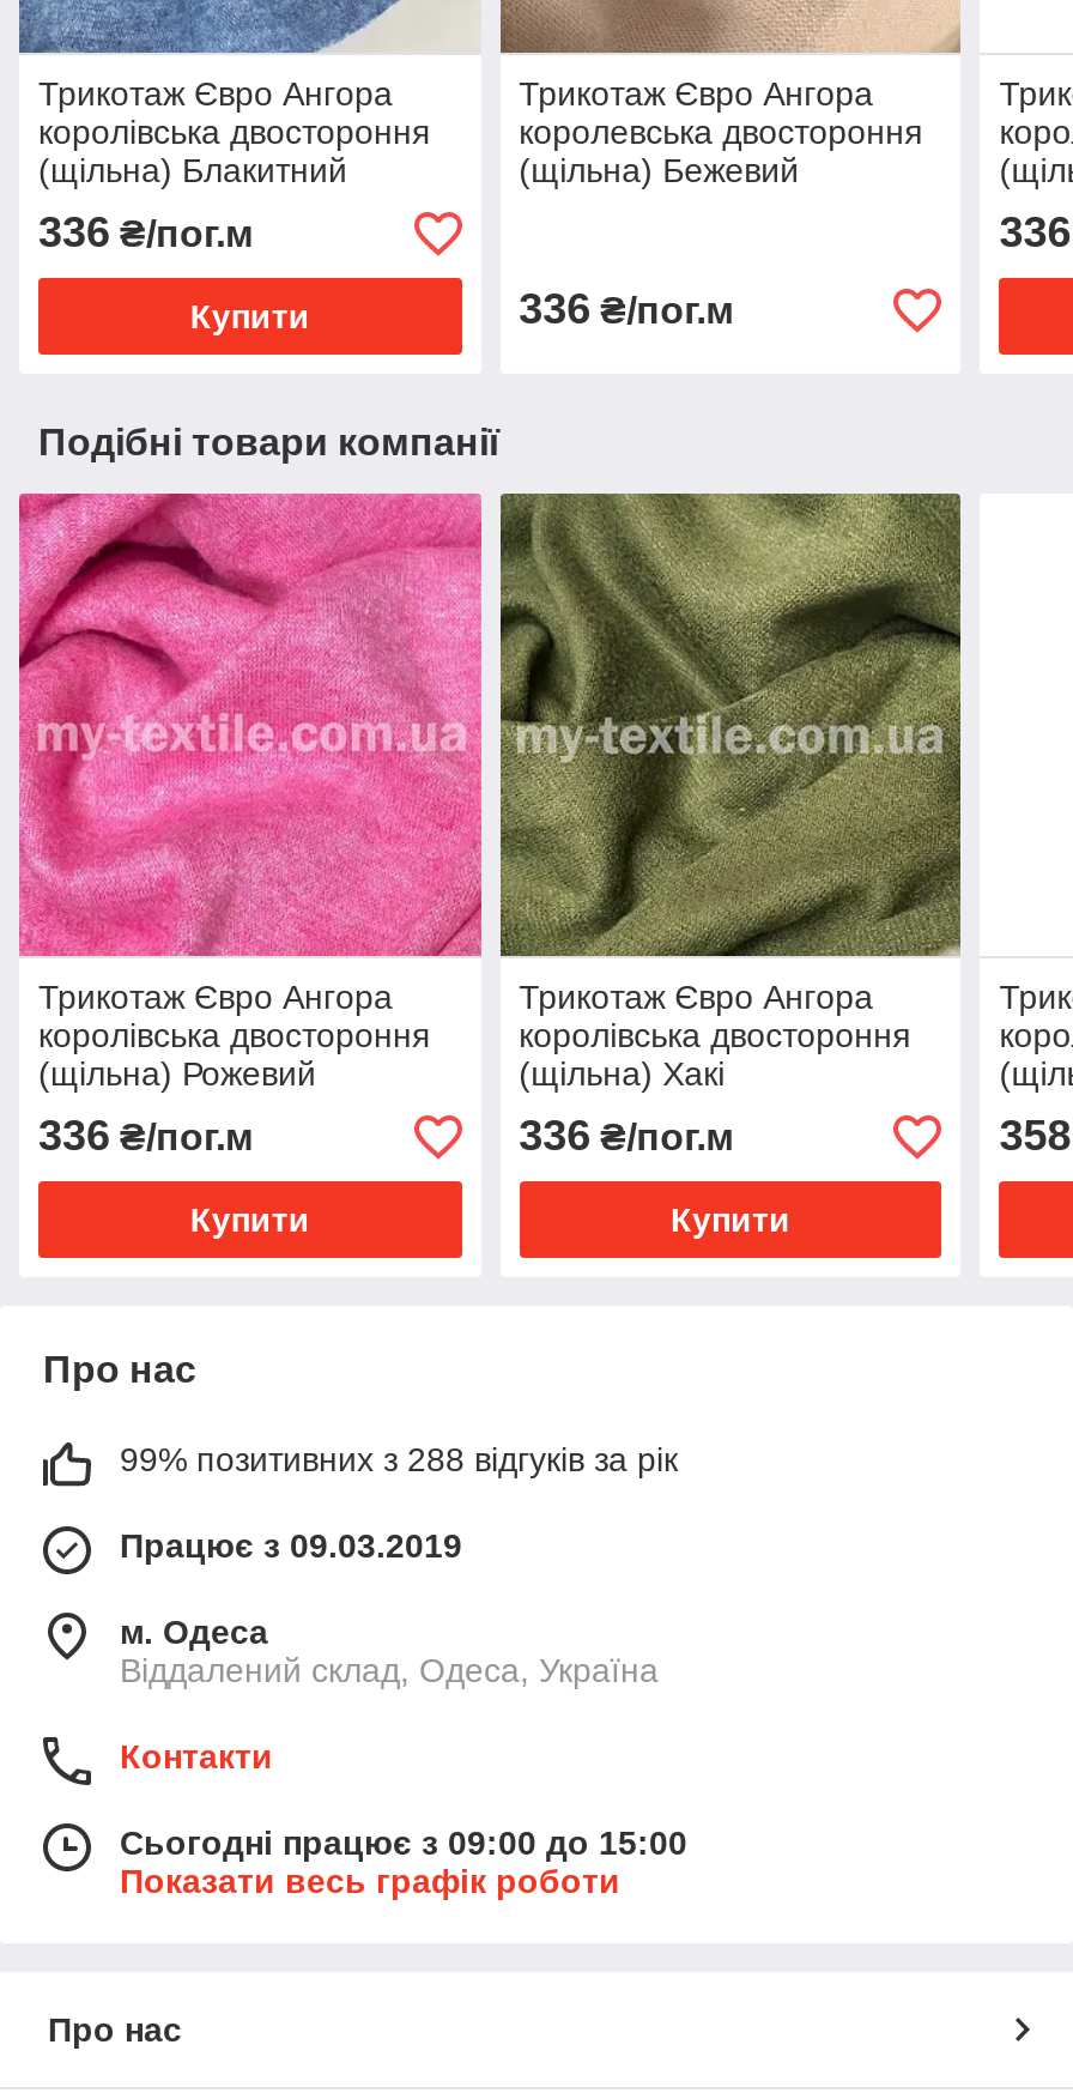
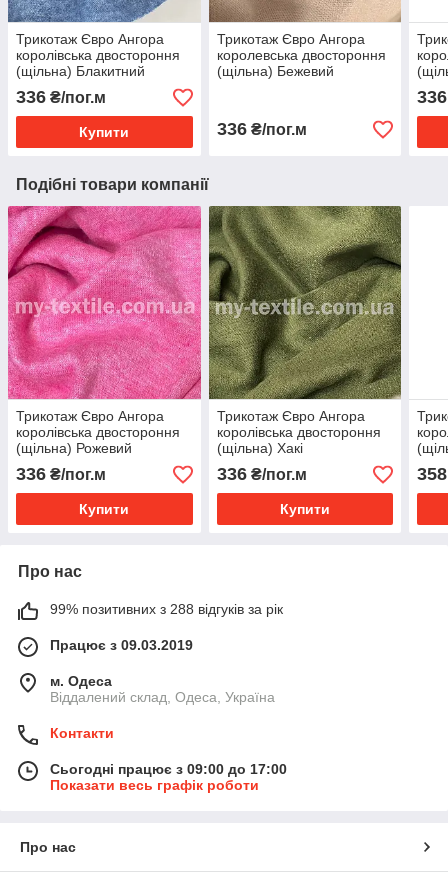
- Сьогодні працює з 09:00 до 15:00
+ Сьогодні працює з 09:00 до 17:00
